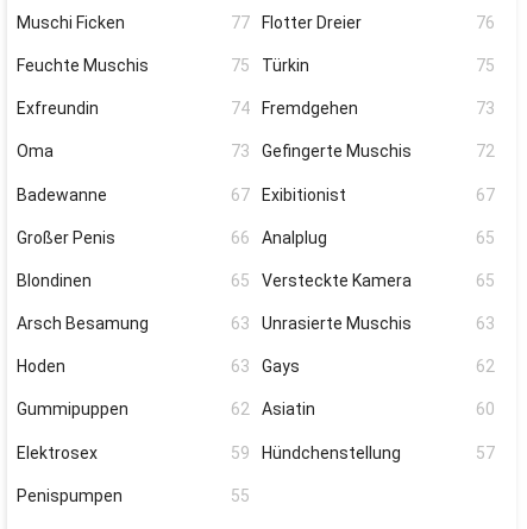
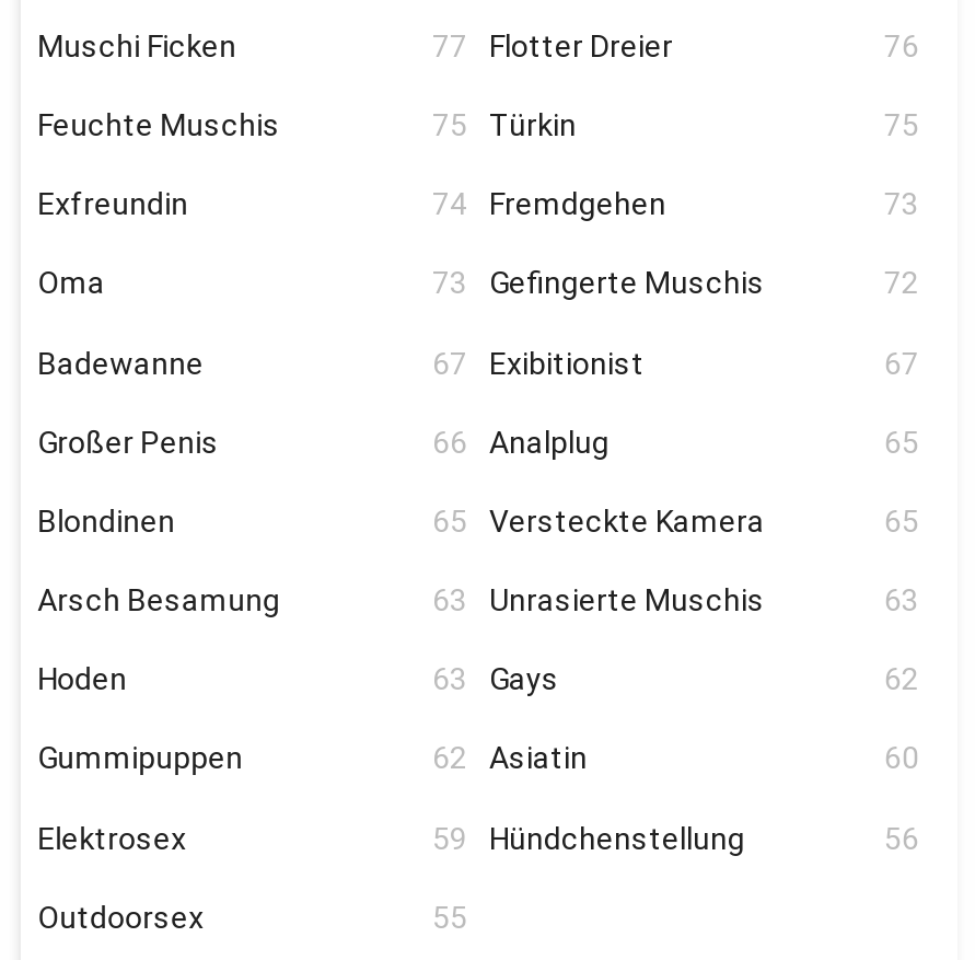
- 57
+ 56

- Penispumpen
+ Outdoorsex
